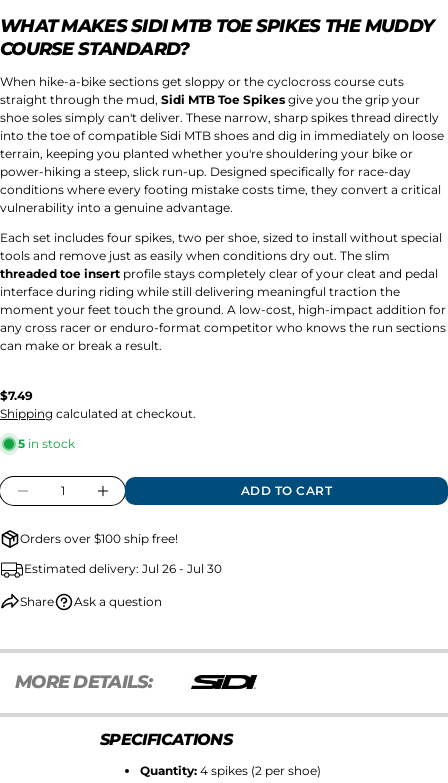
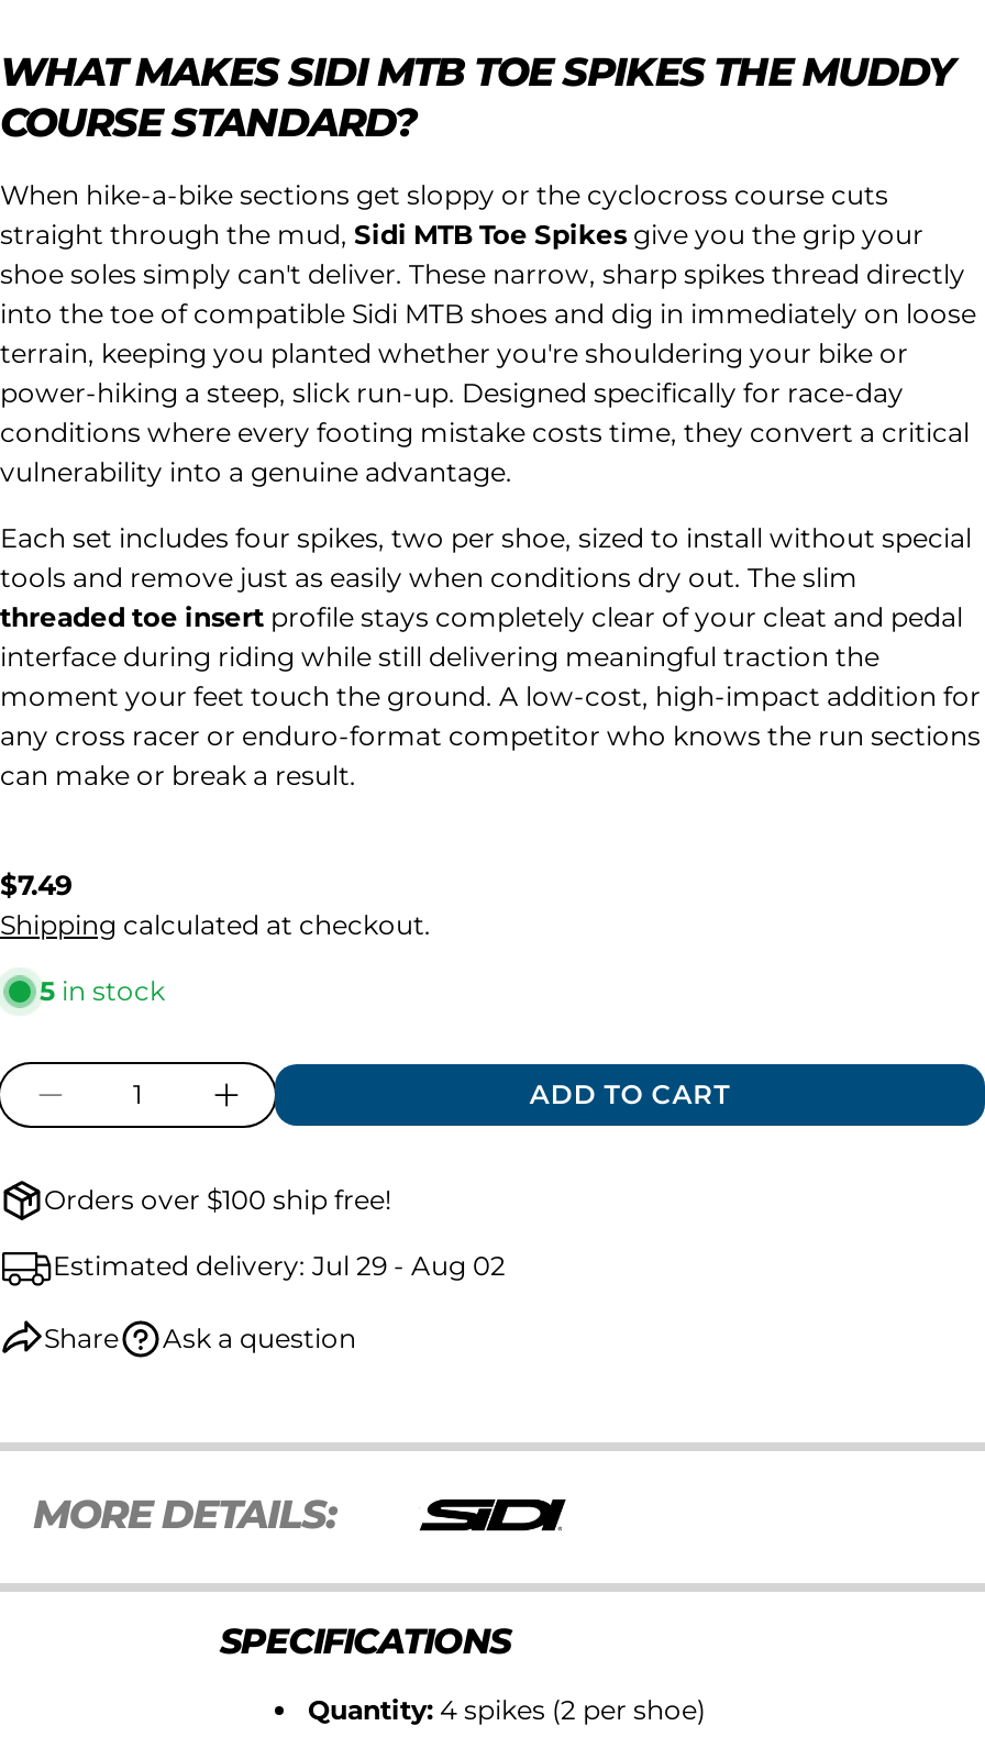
- Estimated delivery: Jul 26 - Jul 30
+ Estimated delivery: Jul 29 - Aug 02
